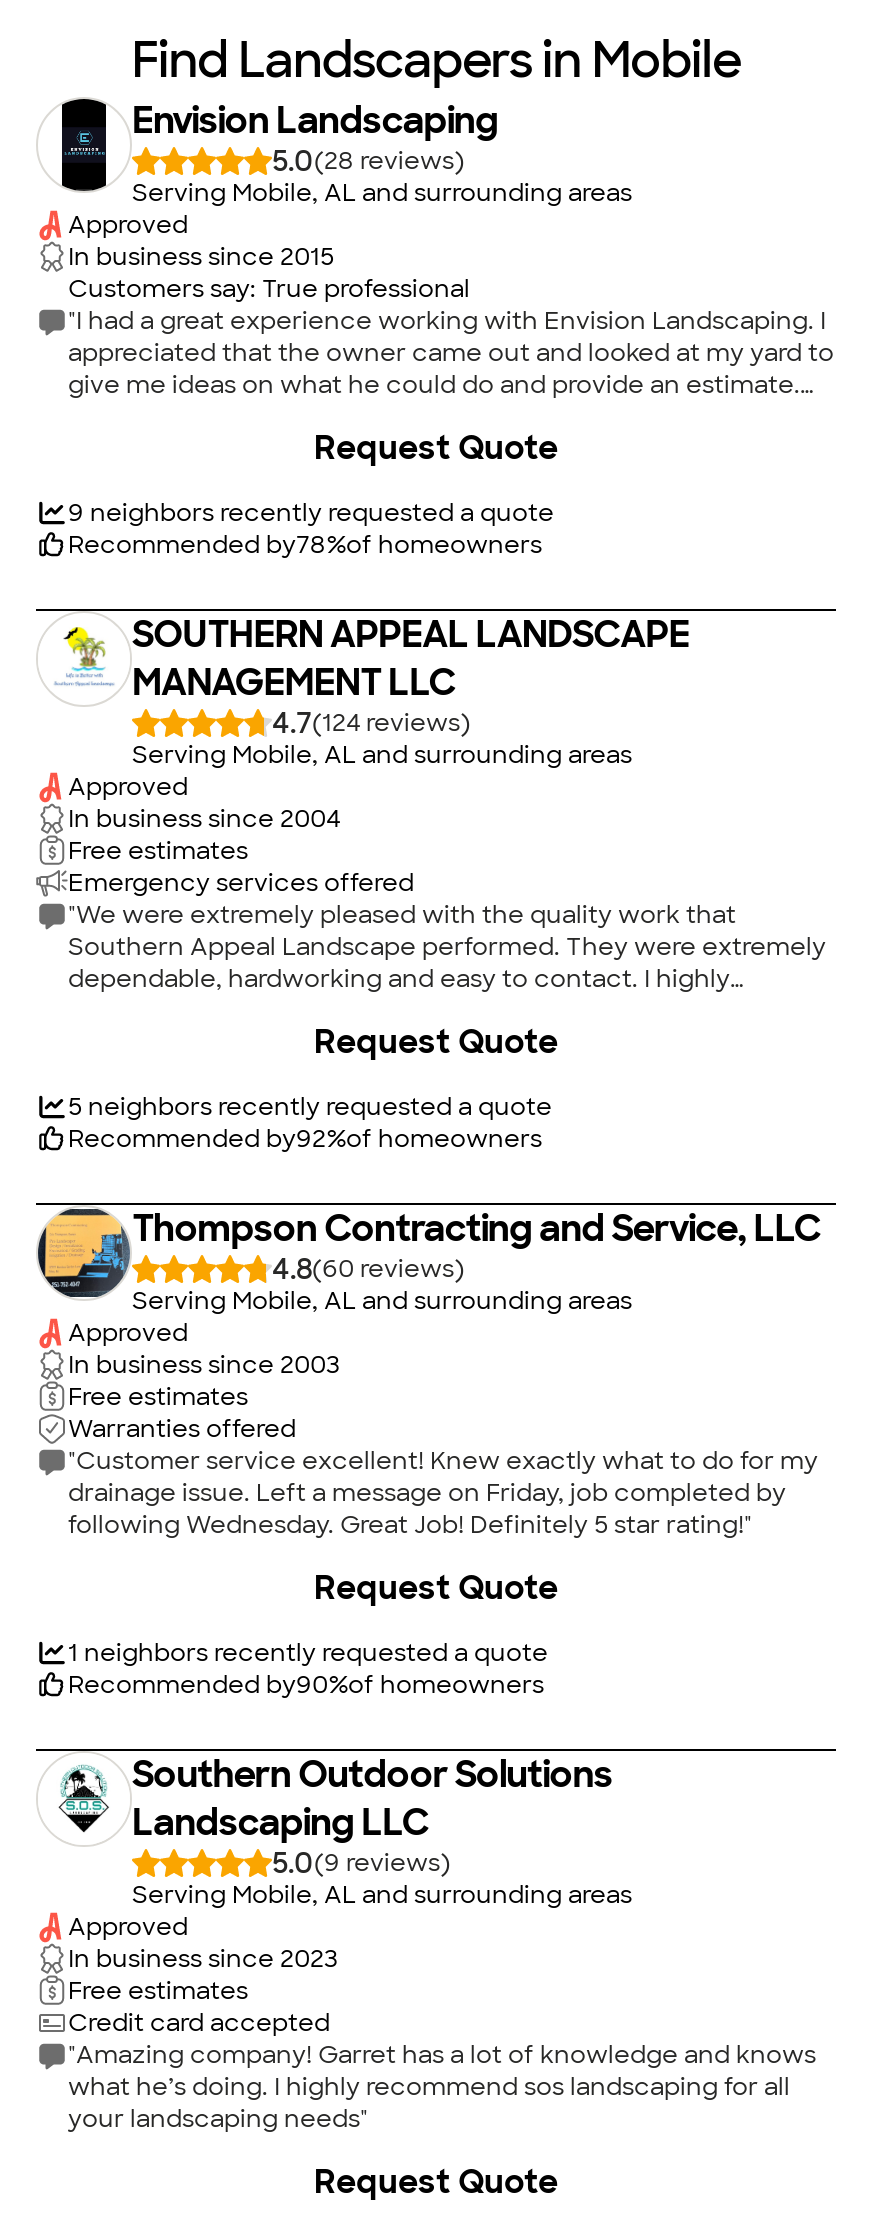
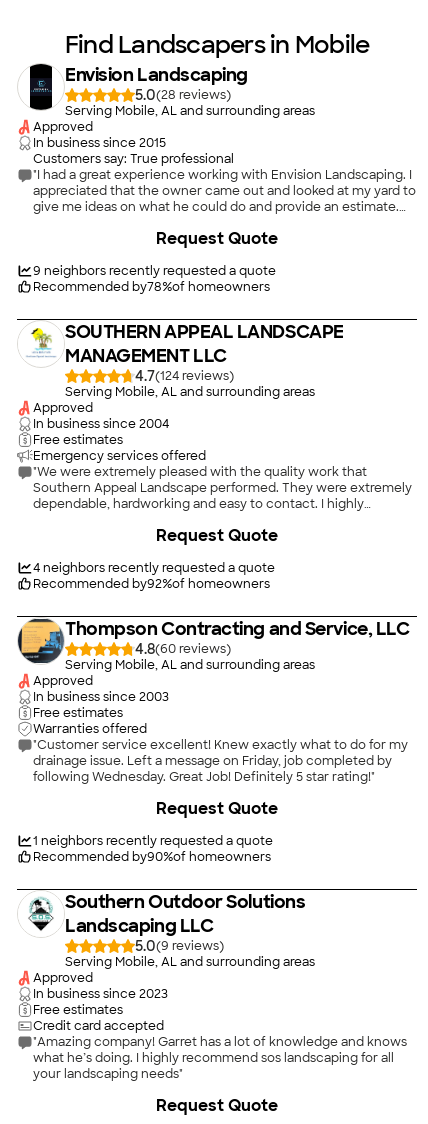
- 5 neighbors recently requested a quote
+ 4 neighbors recently requested a quote
